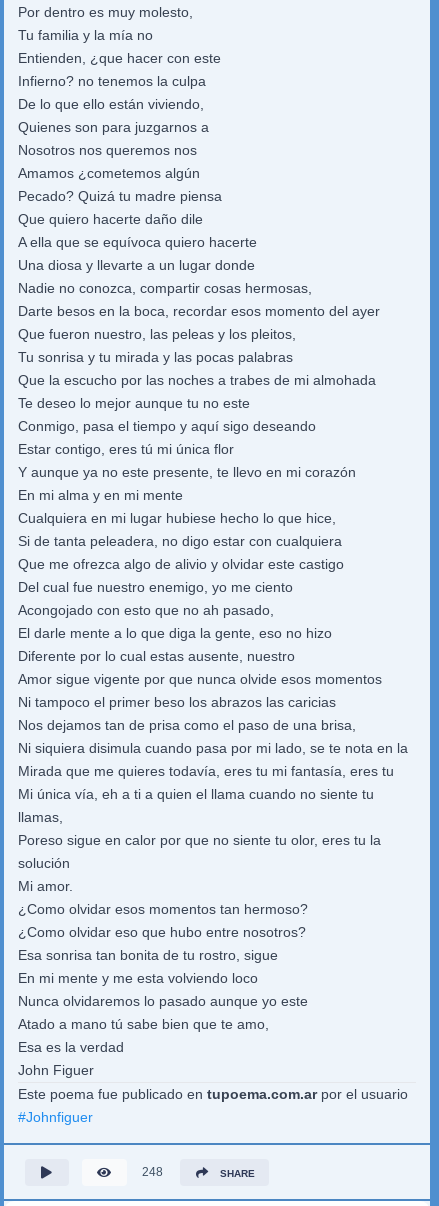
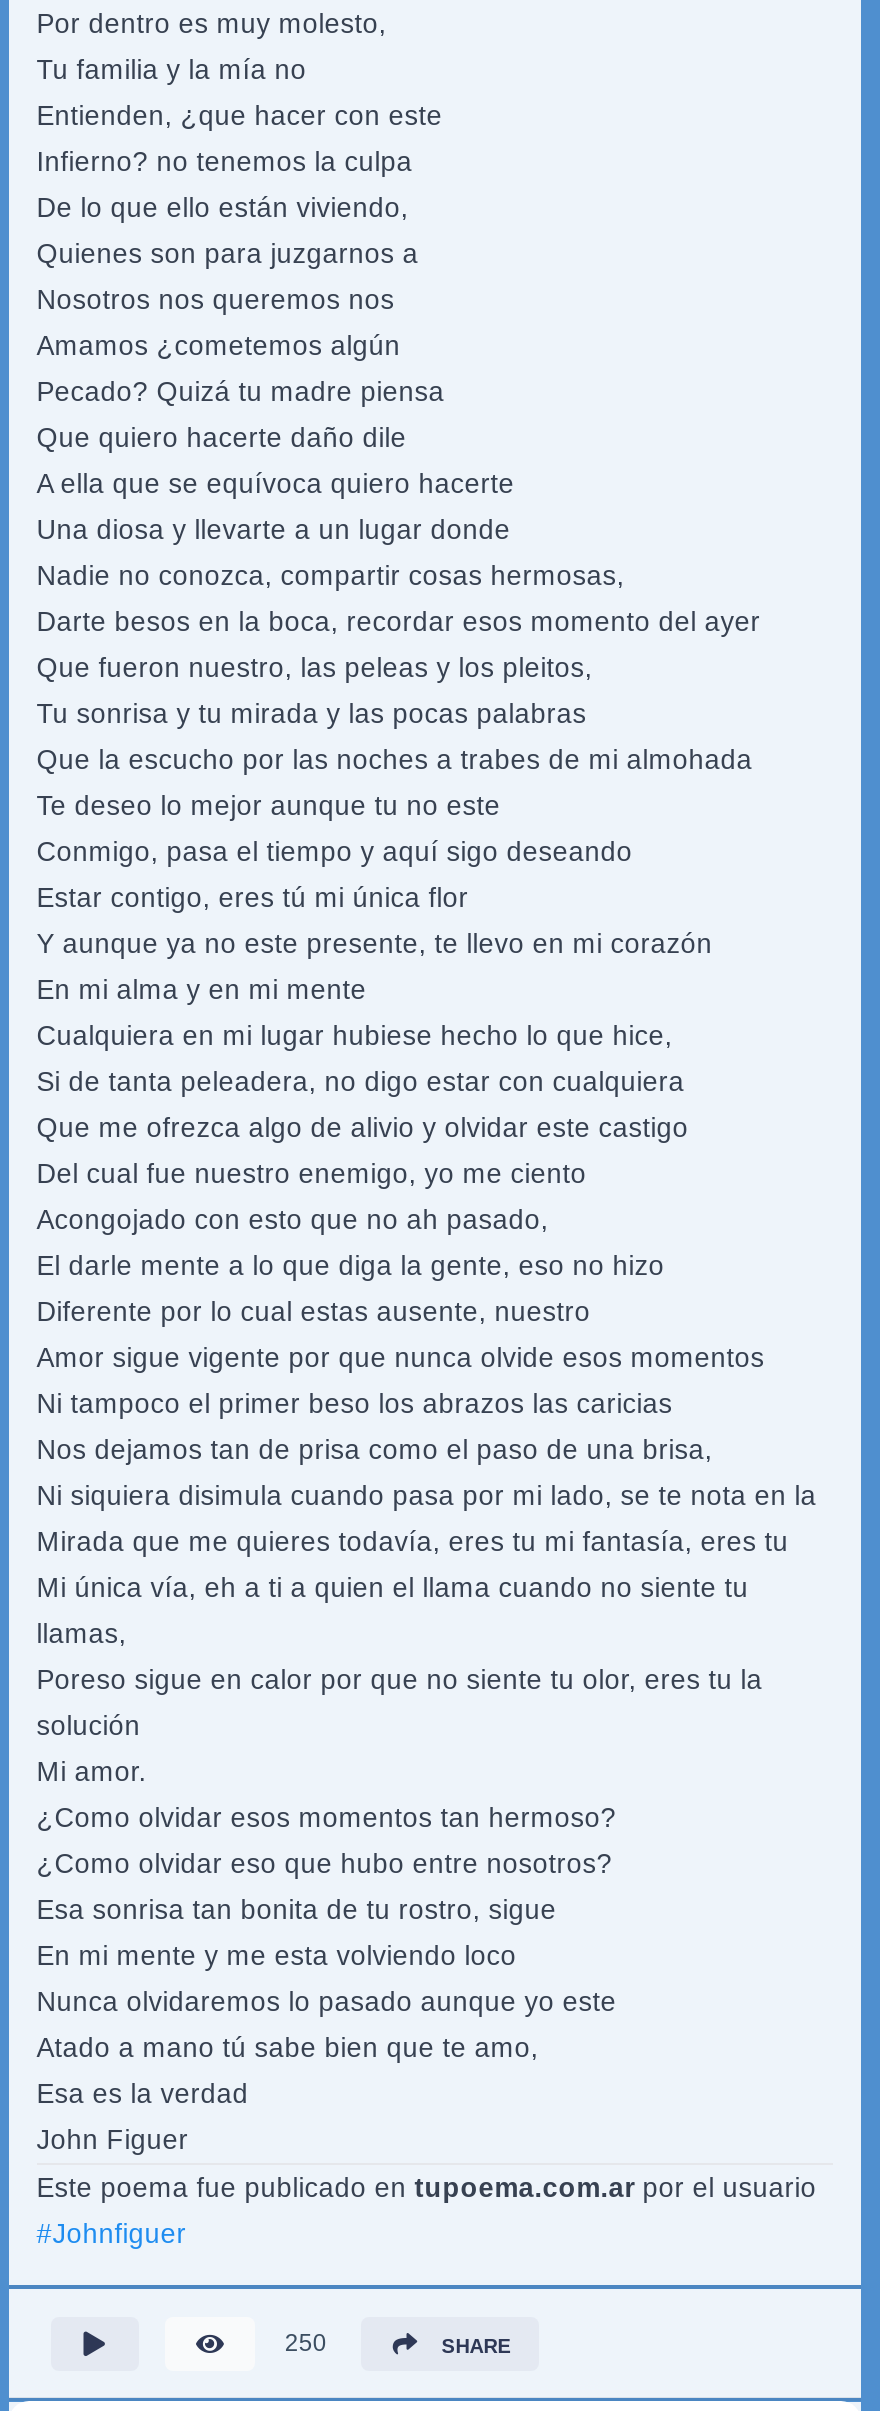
- 248
+ 250
